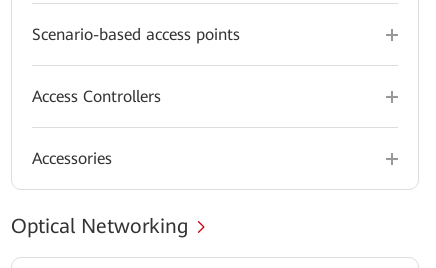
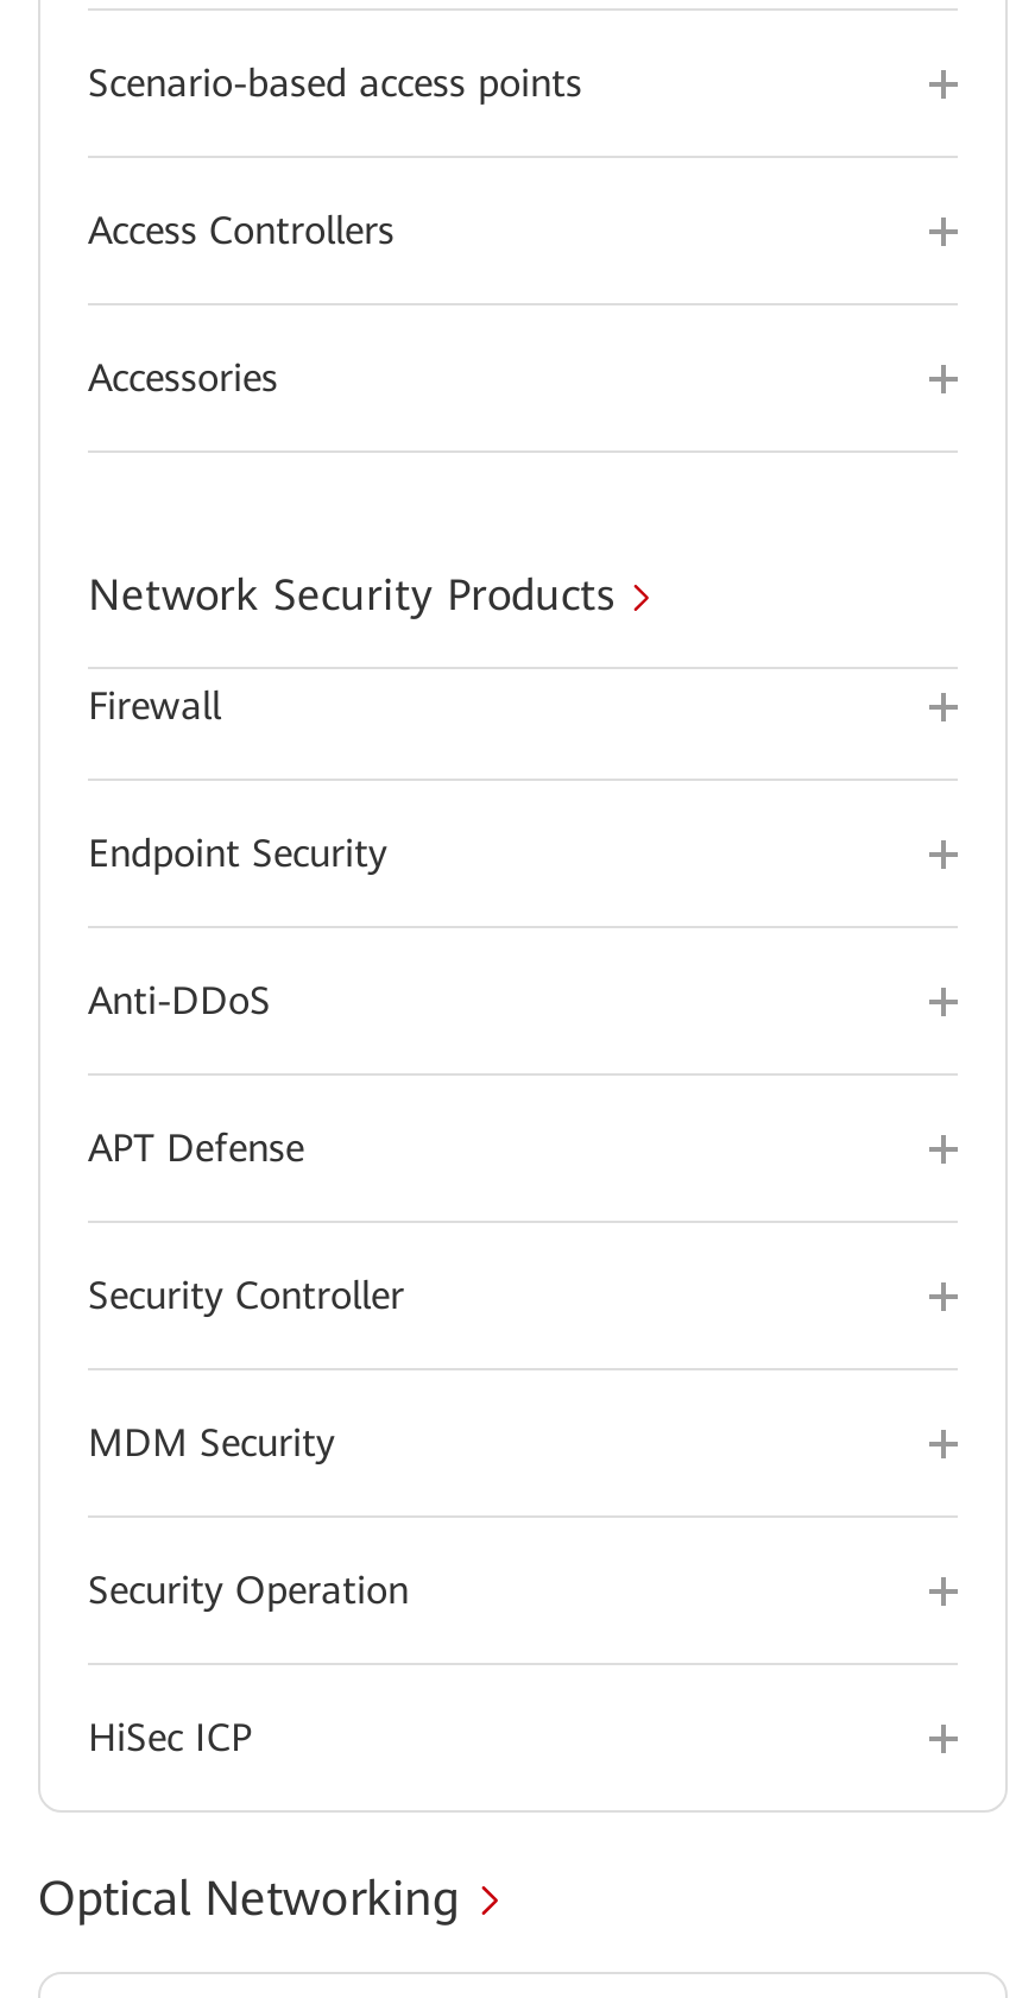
+ Network Security Products
+ Firewall
+ Endpoint Security
+ Anti-DDoS
+ APT Defense
+ Security Controller
+ MDM Security
+ Security Operation
+ HiSec ICP
